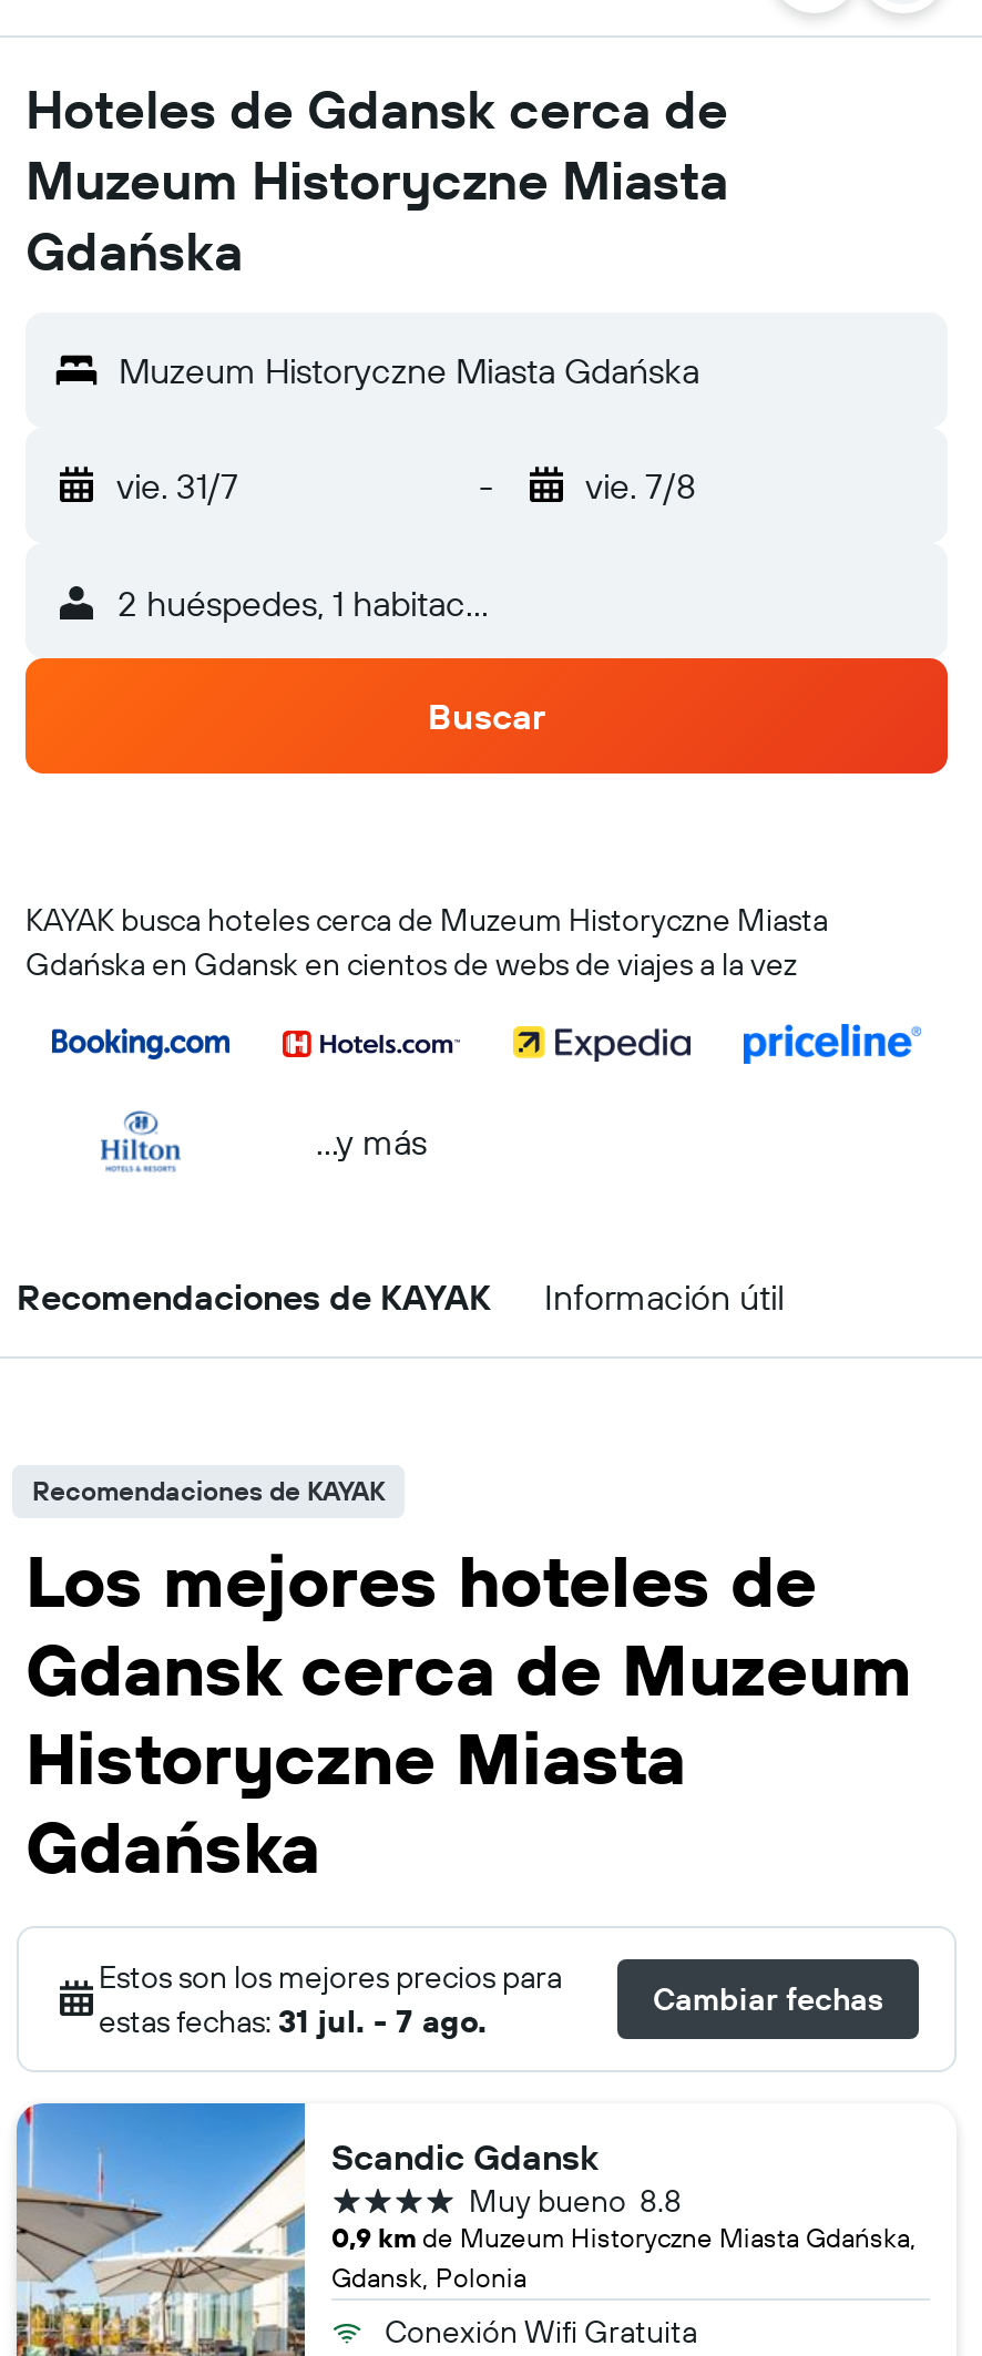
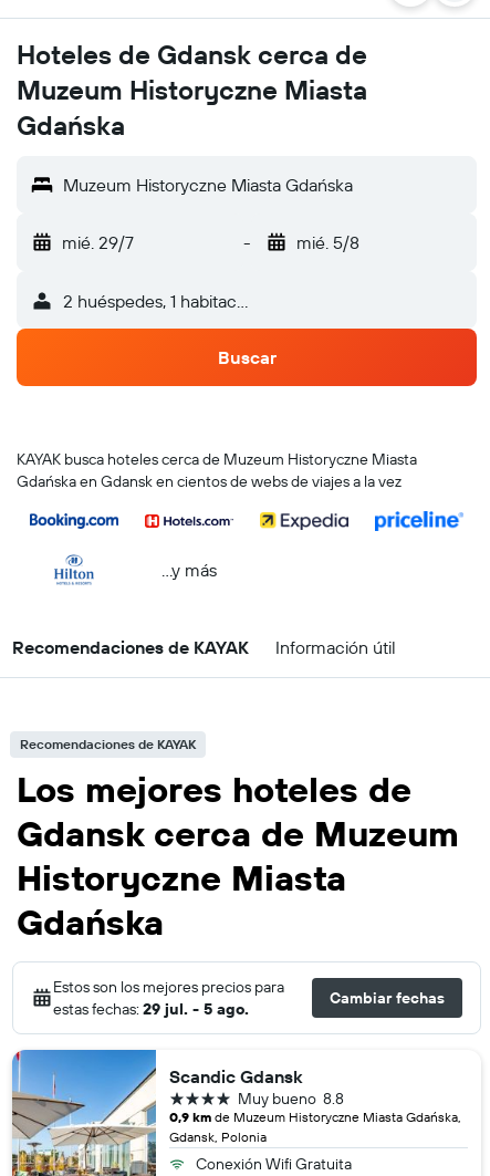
- vie. 31/7
+ mié. 29/7

- vie. 7/8
+ mié. 5/8

- estas fechas: 31 jul. - 7 ago.
+ estas fechas: 29 jul. - 5 ago.
